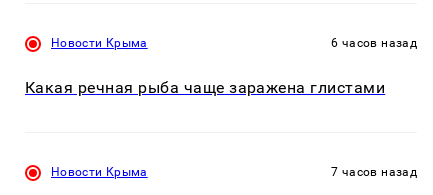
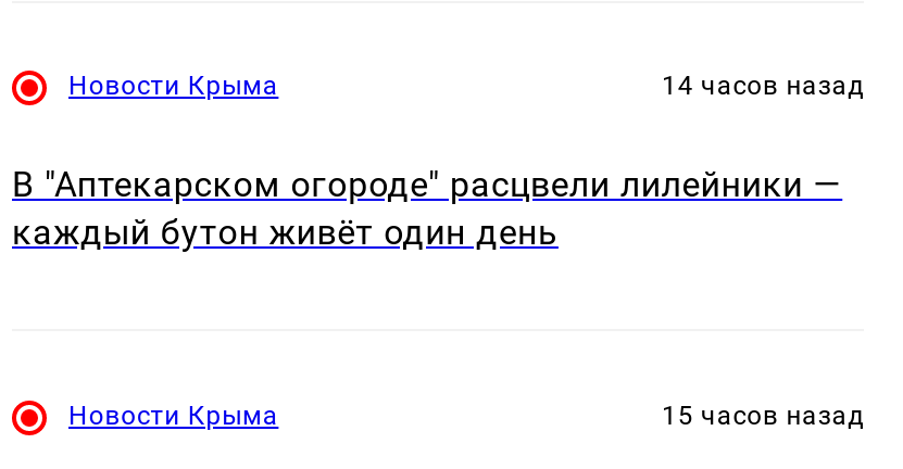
- 6 часов назад
+ 14 часов назад

- Какая речная рыба чаще заражена глистами
+ В "Аптекарском огороде" расцвели лилейники —
+ каждый бутон живёт один день

- 7 часов назад
+ 15 часов назад
